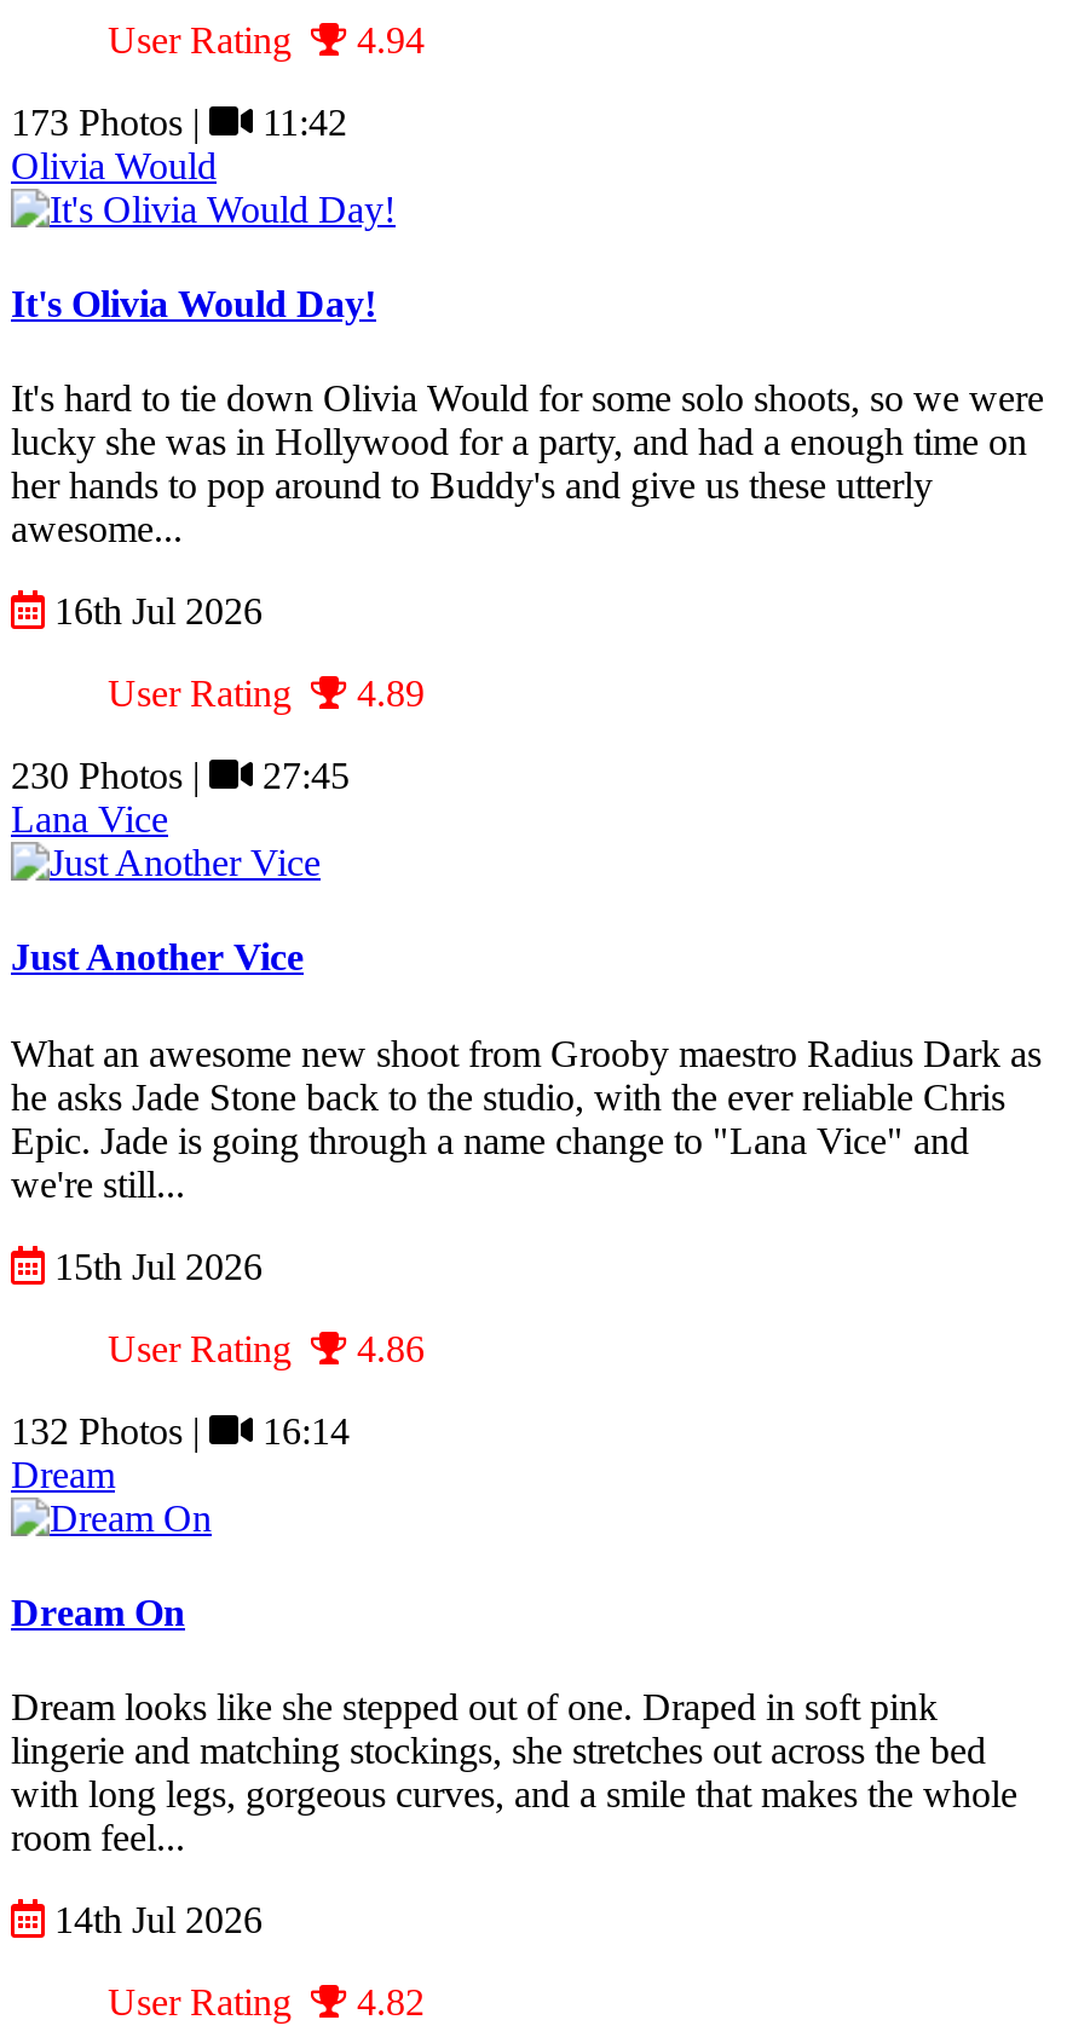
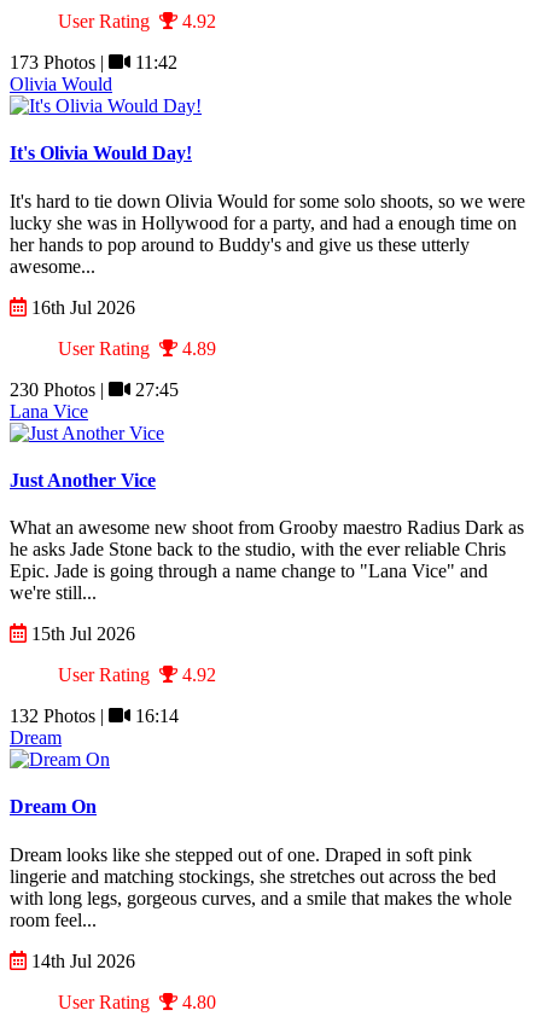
- User Rating 4.94
+ User Rating 4.92

- User Rating 4.86
+ User Rating 4.92

- User Rating 4.82
+ User Rating 4.80
